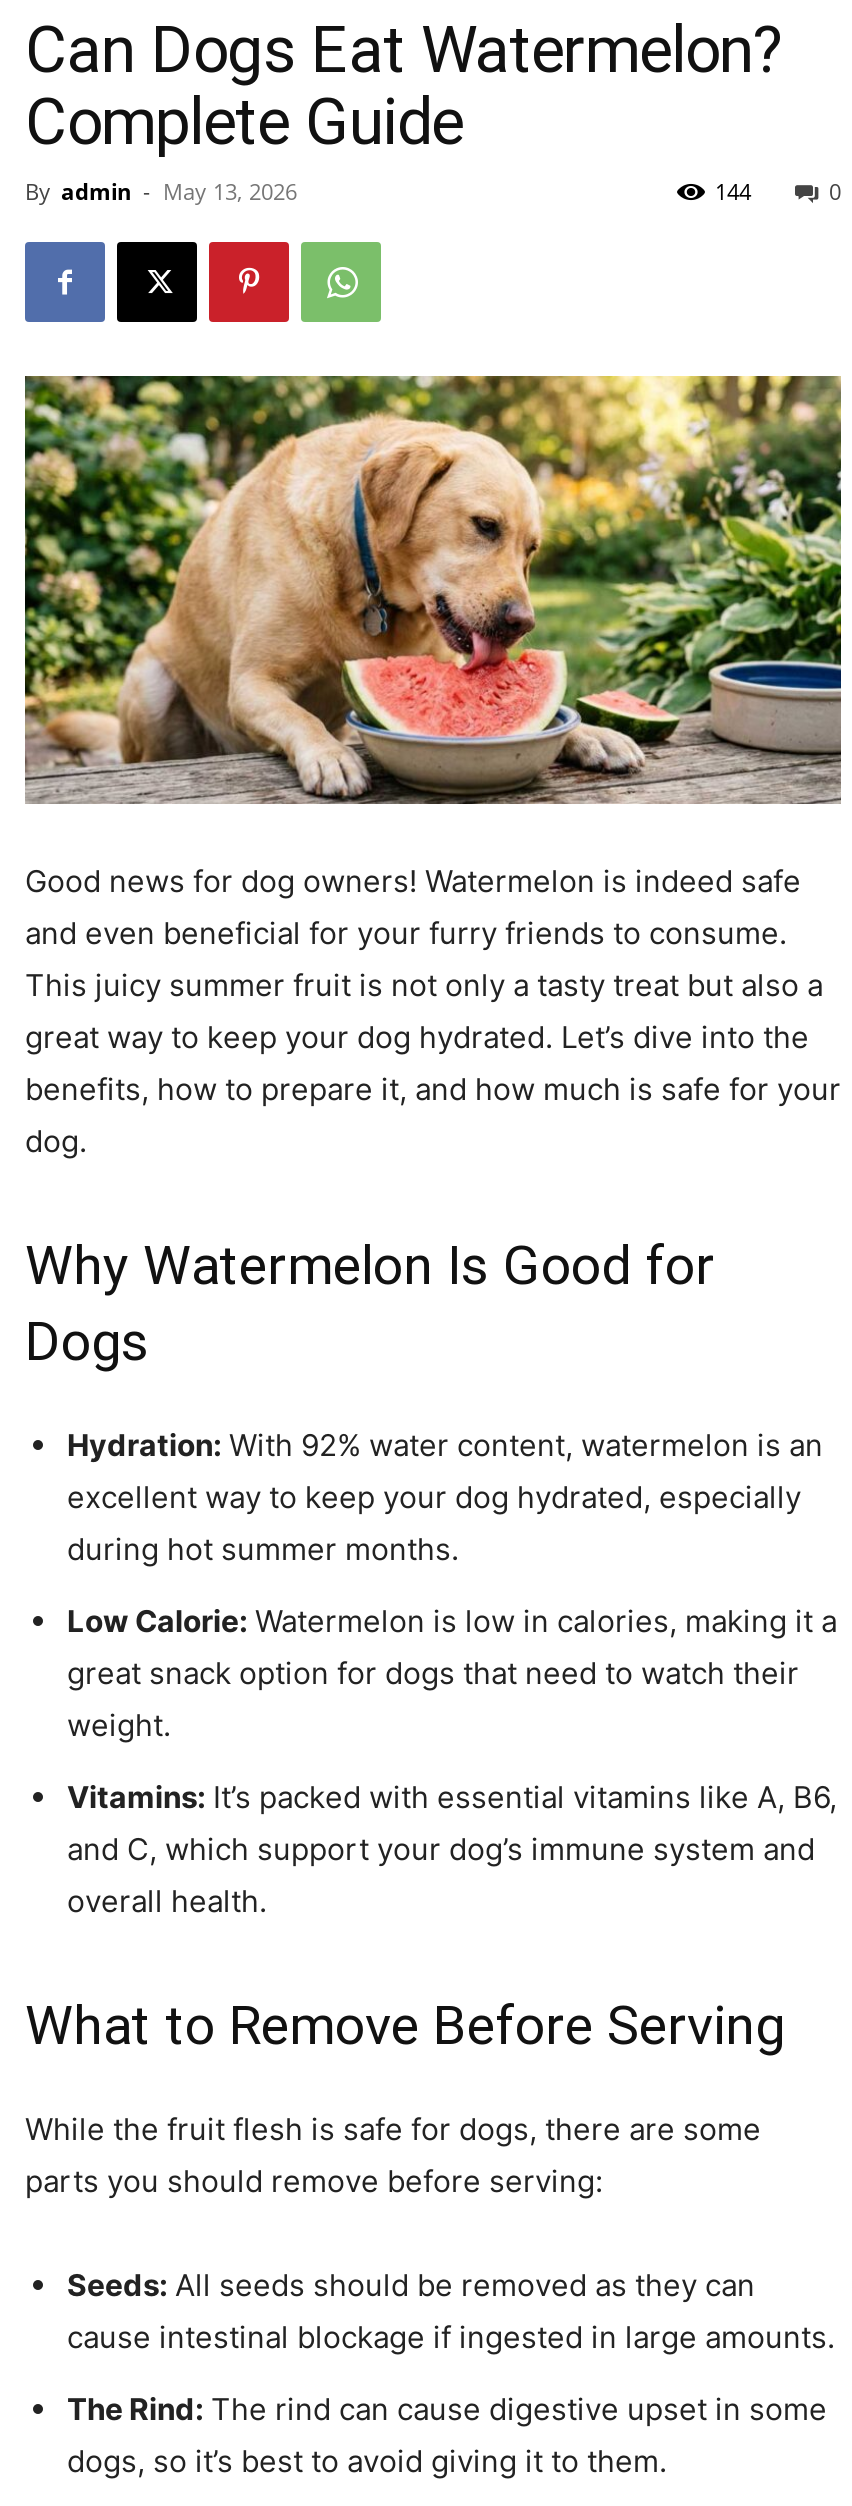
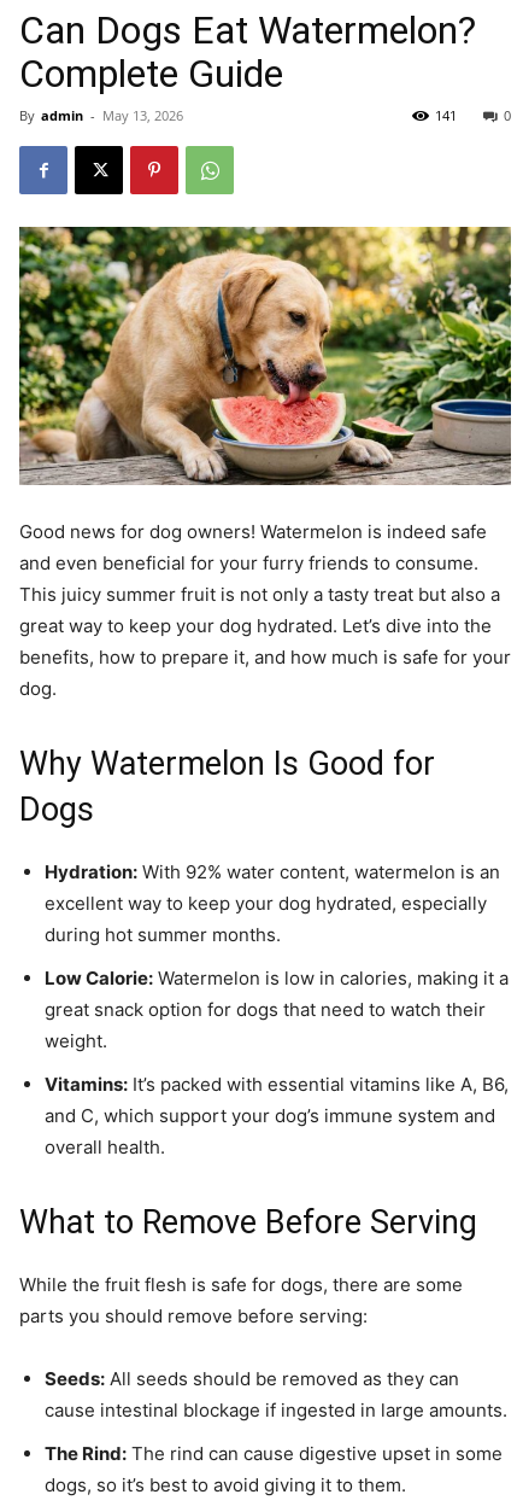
- 144
+ 141
